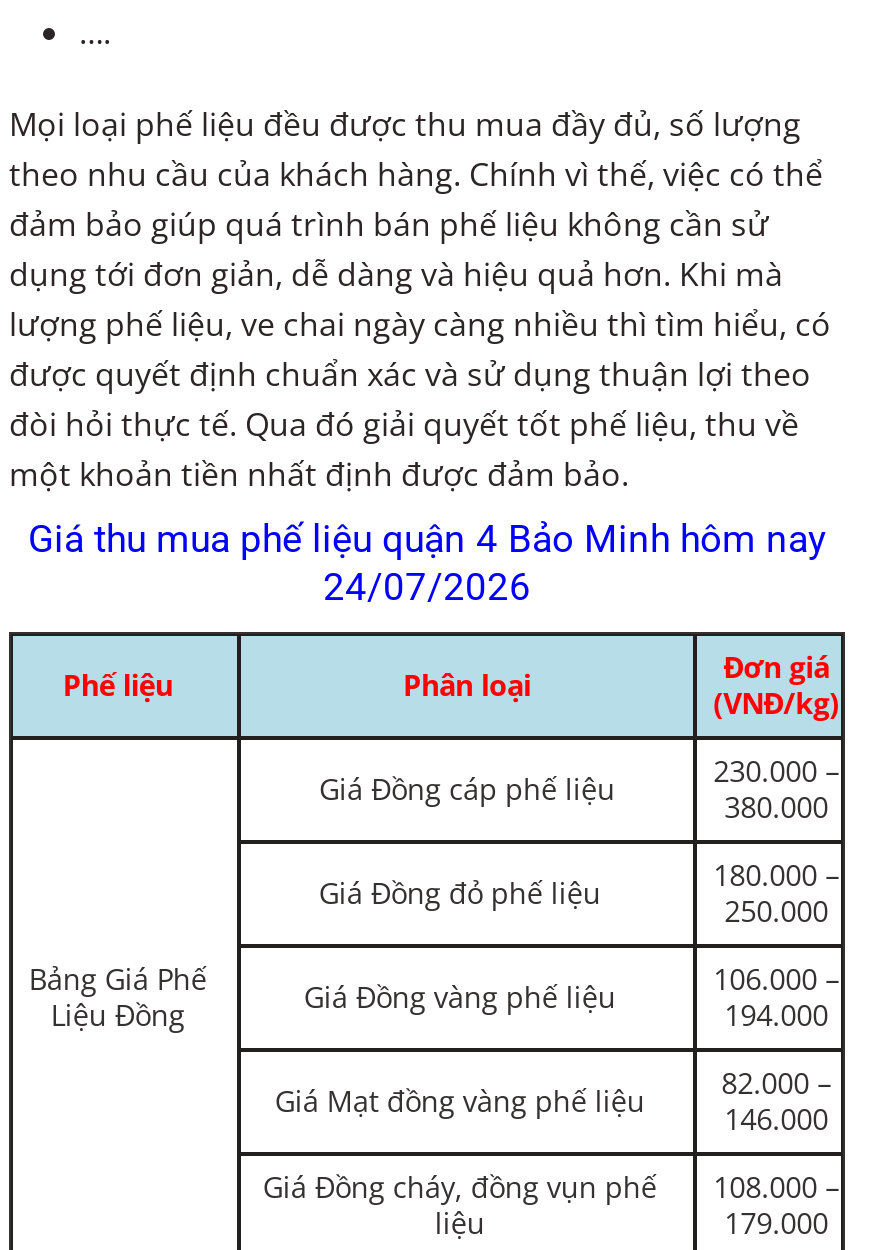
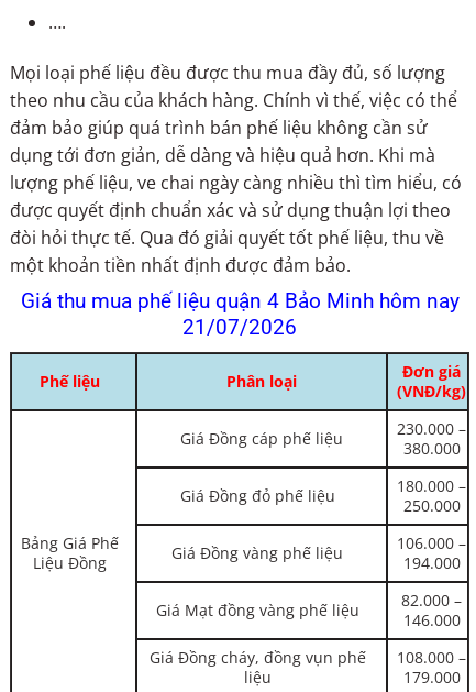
- 24/07/2026
+ 21/07/2026
